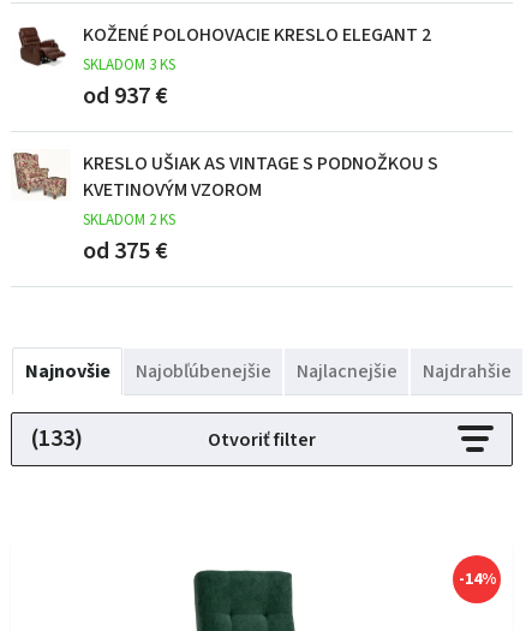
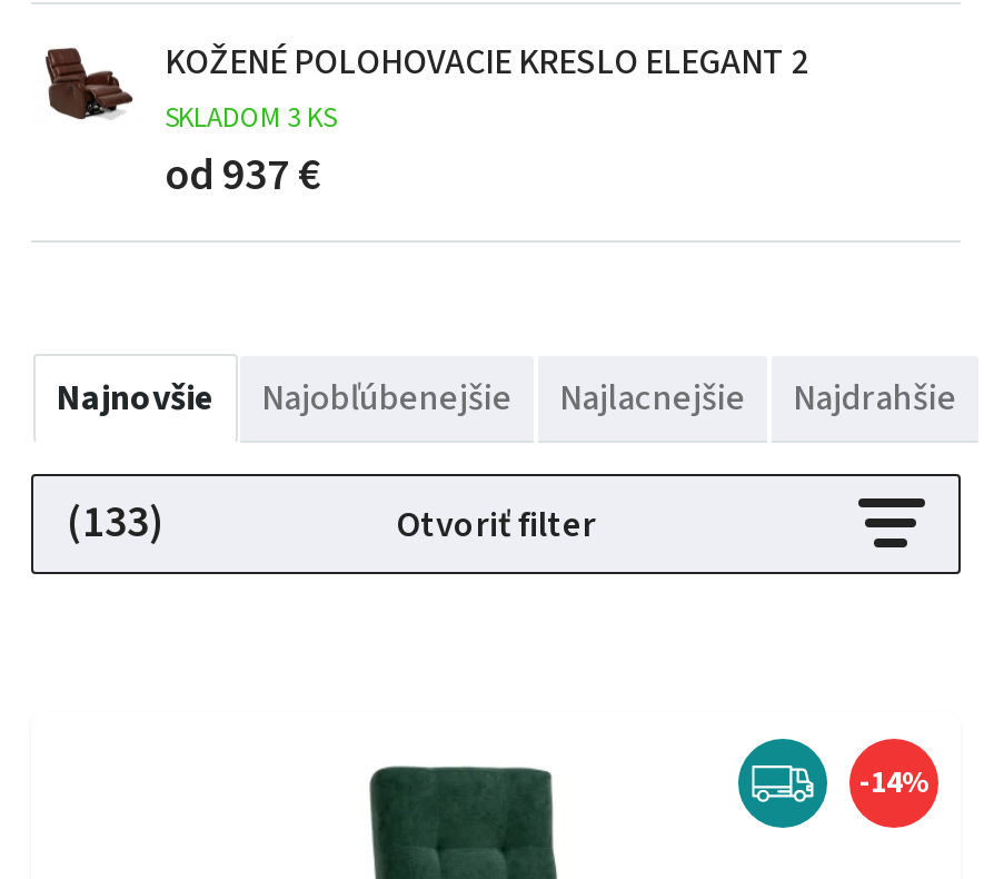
- [image]
- KRESLO UŠIAK AS VINTAGE S PODNOŽKOU S
- KVETINOVÝM VZOROM
- SKLADOM 2 KS
- od 375 €

+ [image]
